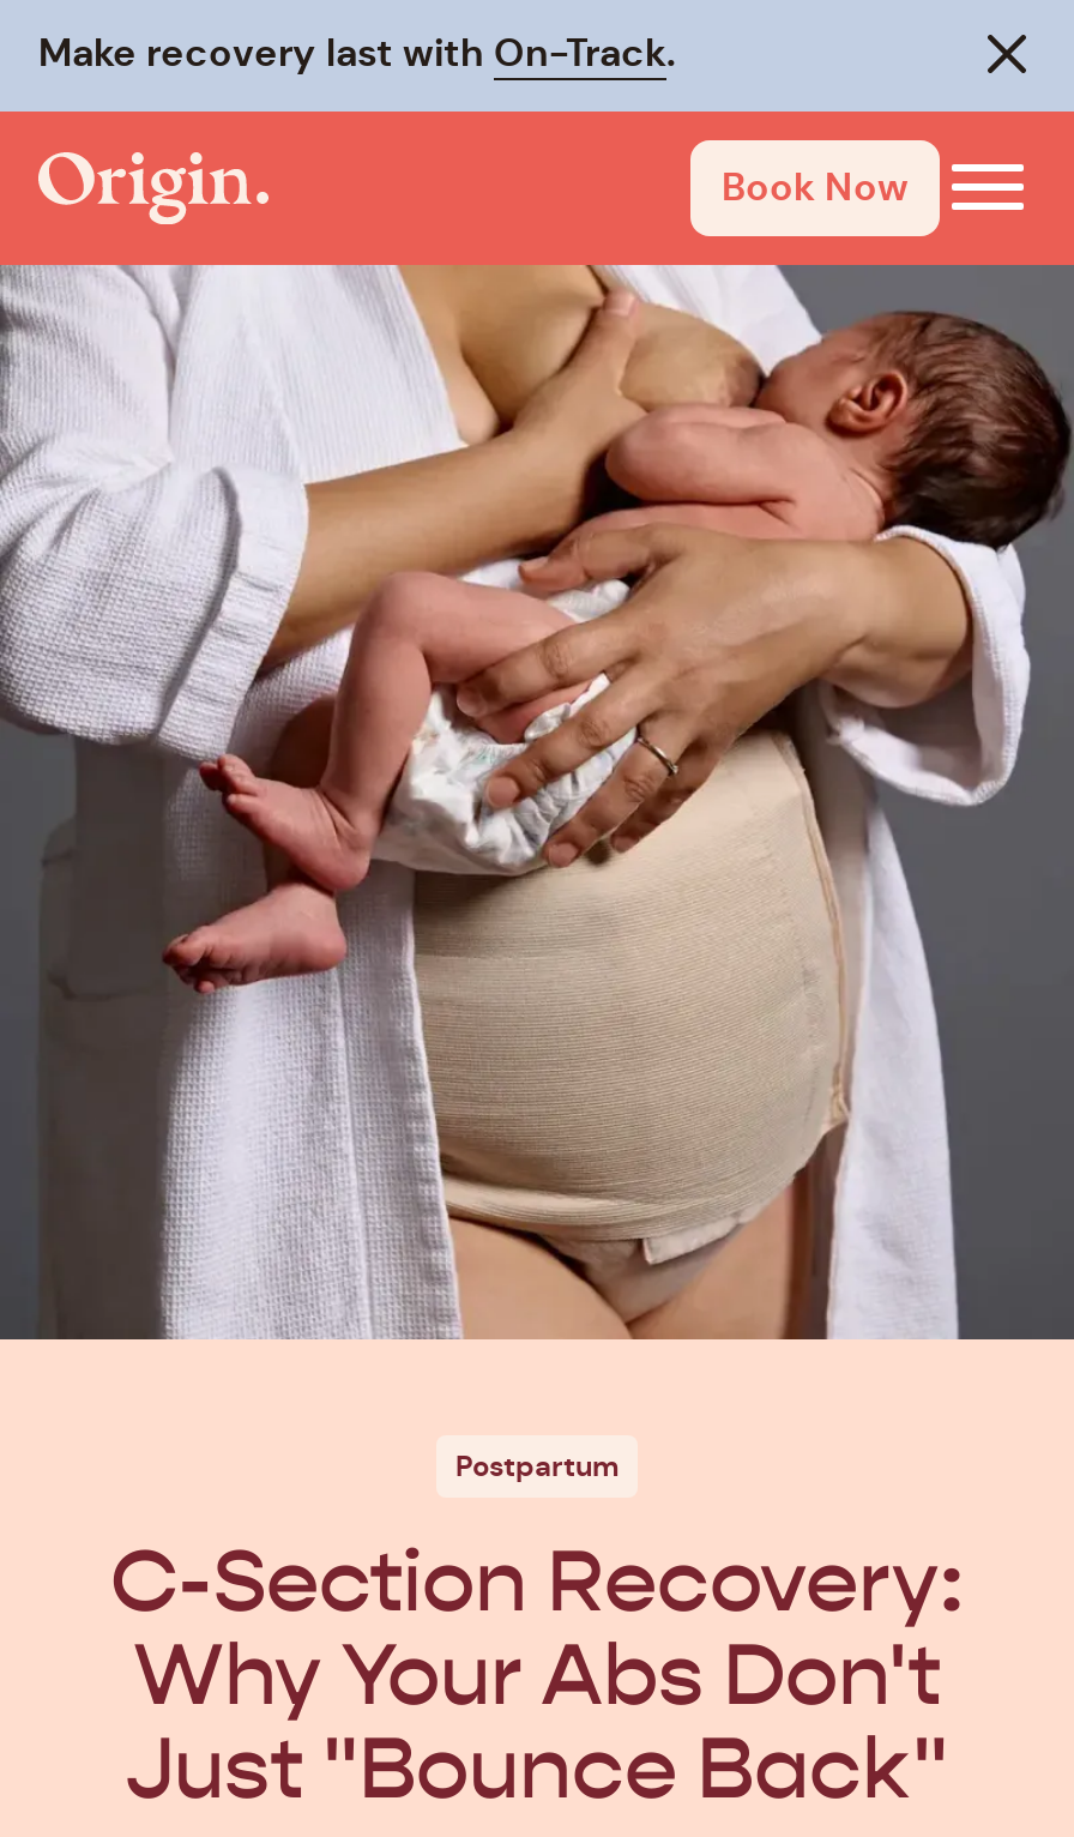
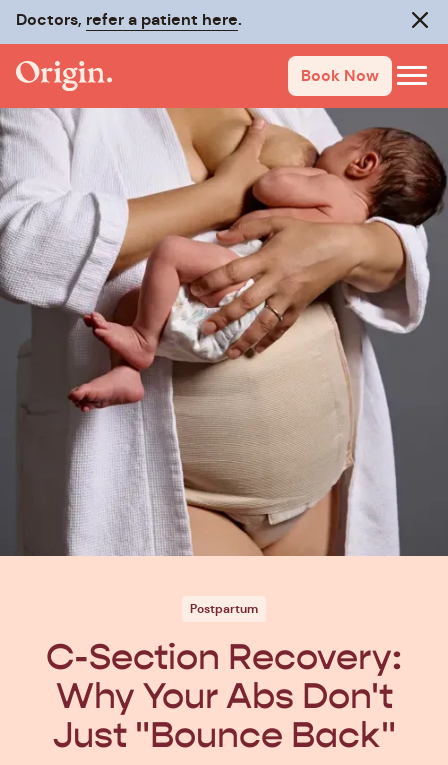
- Make recovery last with On-Track.
+ Doctors, refer a patient here.
